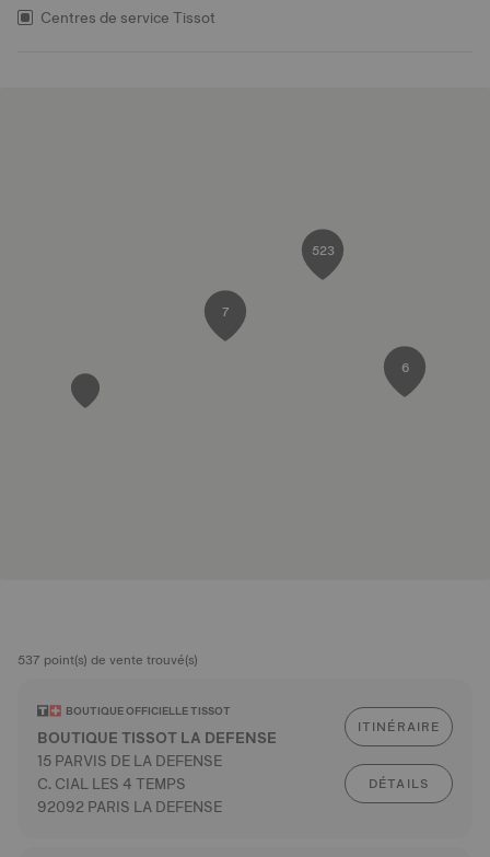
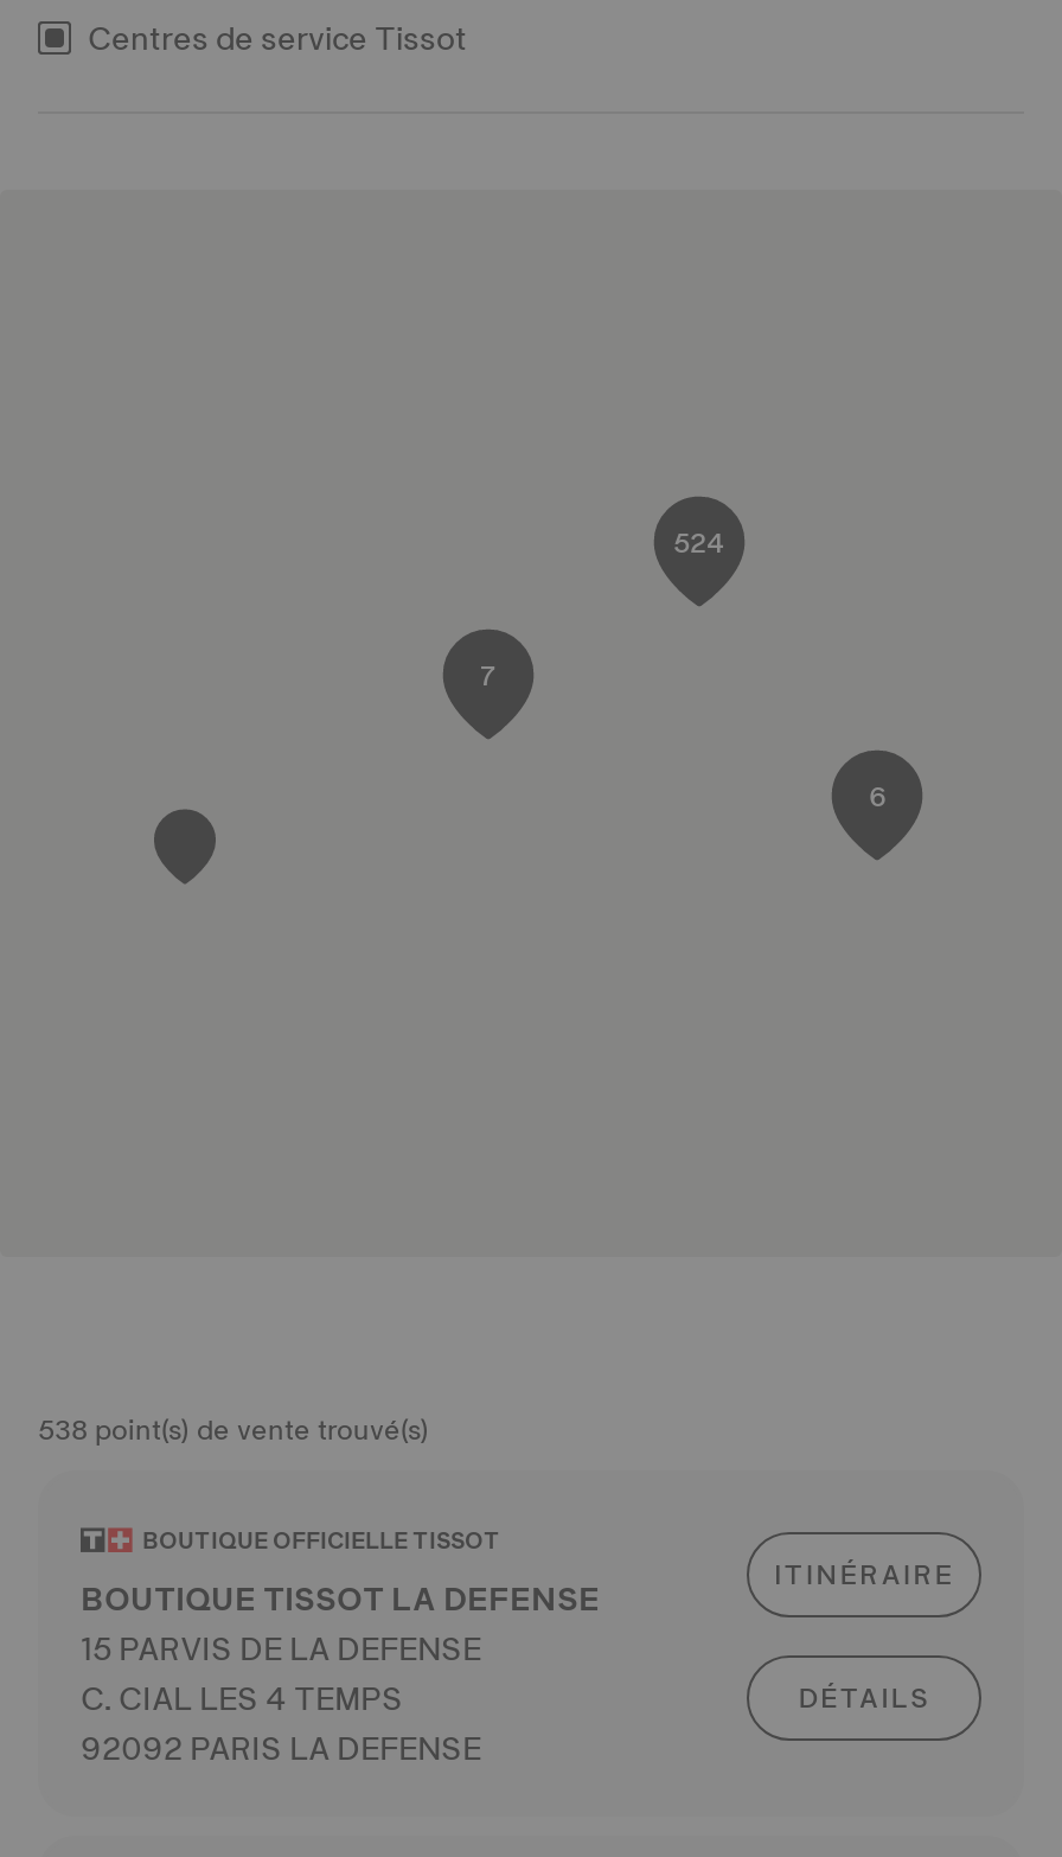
- 523
+ 524

- 537 point(s) de vente trouvé(s)
+ 538 point(s) de vente trouvé(s)
